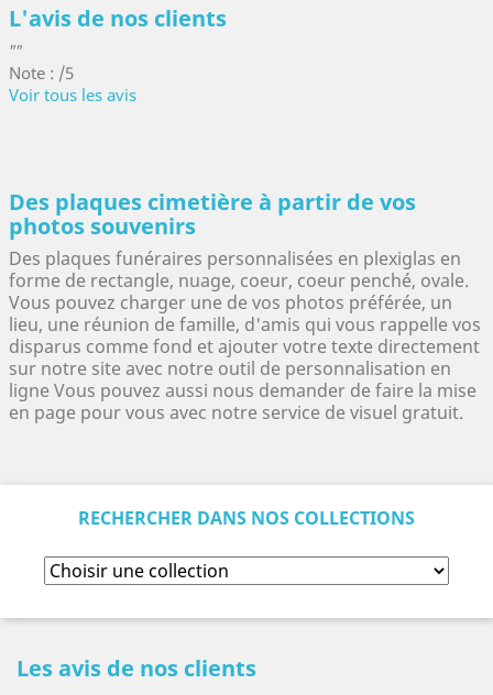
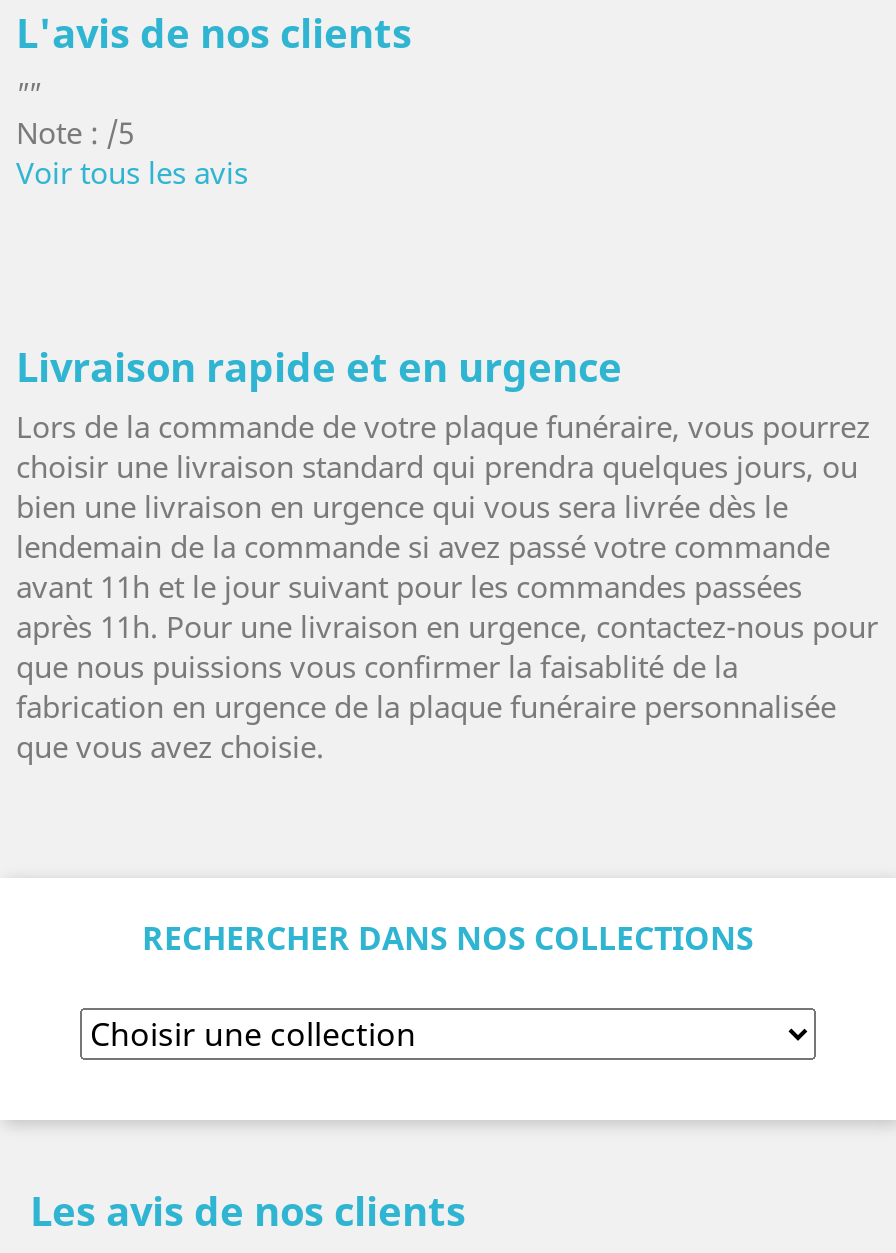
- Des plaques cimetière à partir de vos
- photos souvenirs
- Des plaques funéraires personnalisées en plexiglas en
- forme de rectangle, nuage, coeur, coeur penché, ovale.
- Vous pouvez charger une de vos photos préférée, un
- lieu, une réunion de famille, d'amis qui vous rappelle vos
- disparus comme fond et ajouter votre texte directement
- sur notre site avec notre outil de personnalisation en
- ligne Vous pouvez aussi nous demander de faire la mise
- en page pour vous avec notre service de visuel gratuit.
+ Livraison rapide et en urgence
+ Lors de la commande de votre plaque funéraire, vous pourrez
+ choisir une livraison standard qui prendra quelques jours, ou
+ bien une livraison en urgence qui vous sera livrée dès le
+ lendemain de la commande si avez passé votre commande
+ avant 11h et le jour suivant pour les commandes passées
+ après 11h. Pour une livraison en urgence, contactez-nous pour
+ que nous puissions vous confirmer la faisablité de la
+ fabrication en urgence de la plaque funéraire personnalisée
+ que vous avez choisie.
